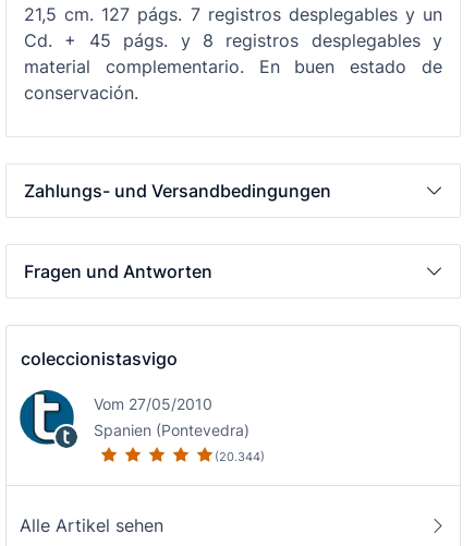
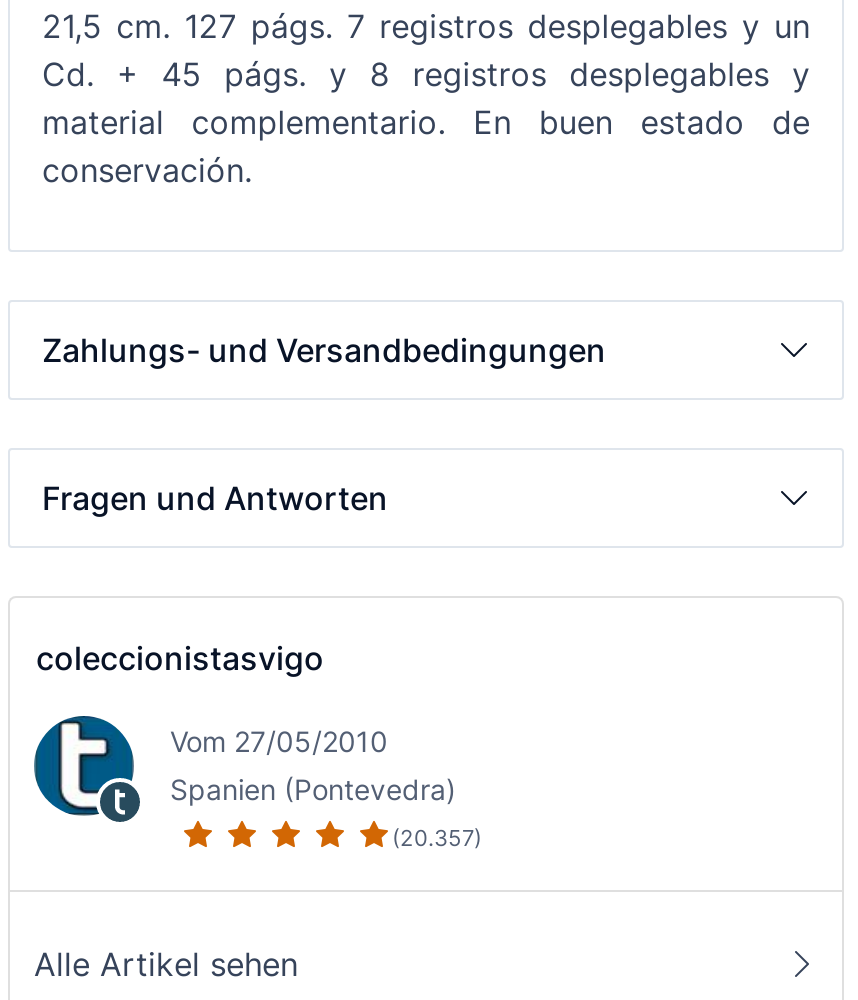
- (20.344)
+ (20.357)
